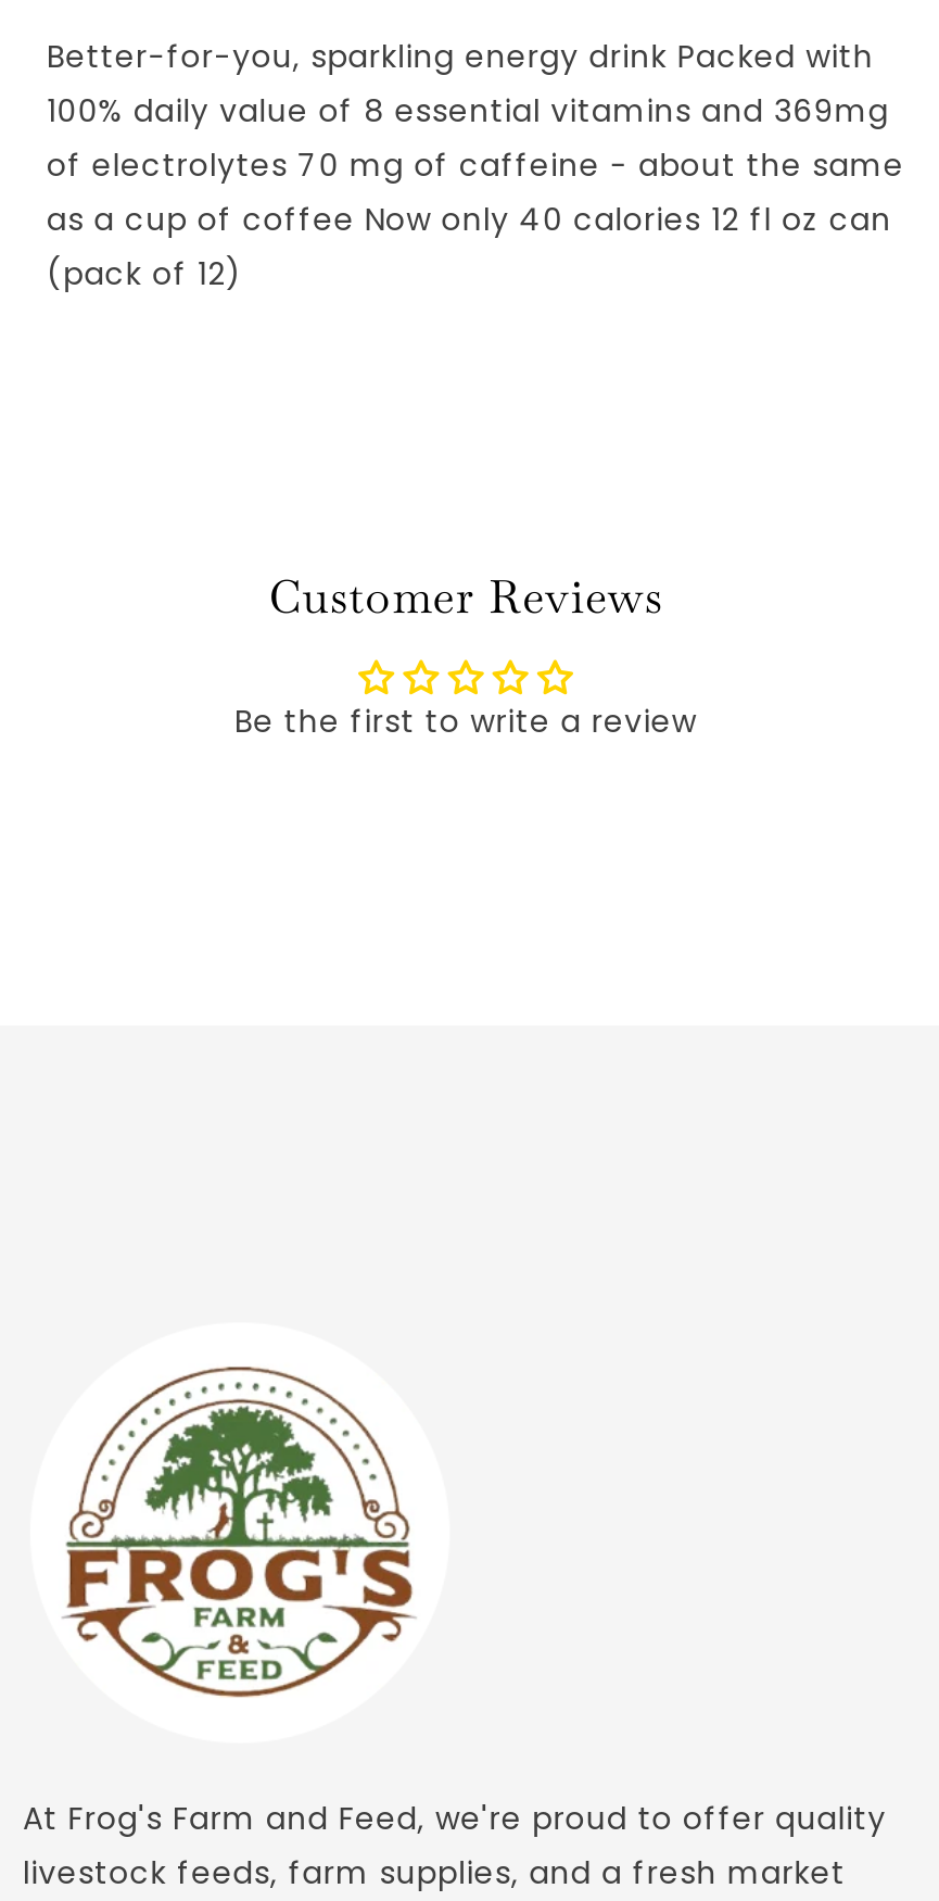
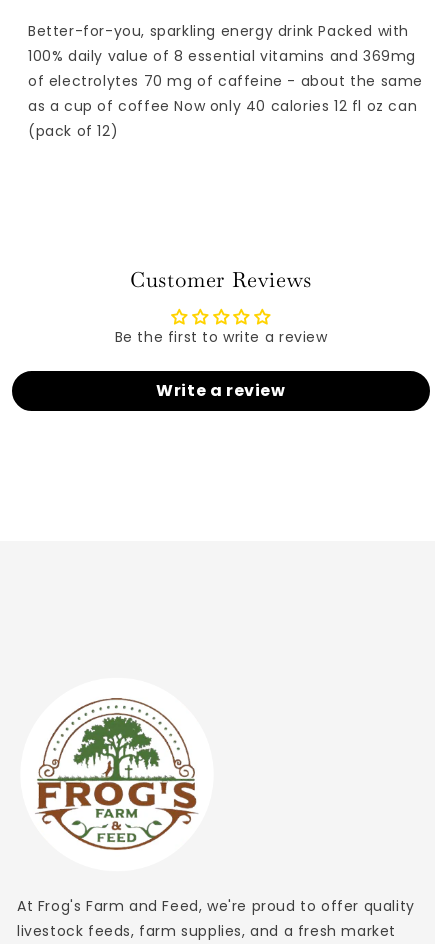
+ Write a review
